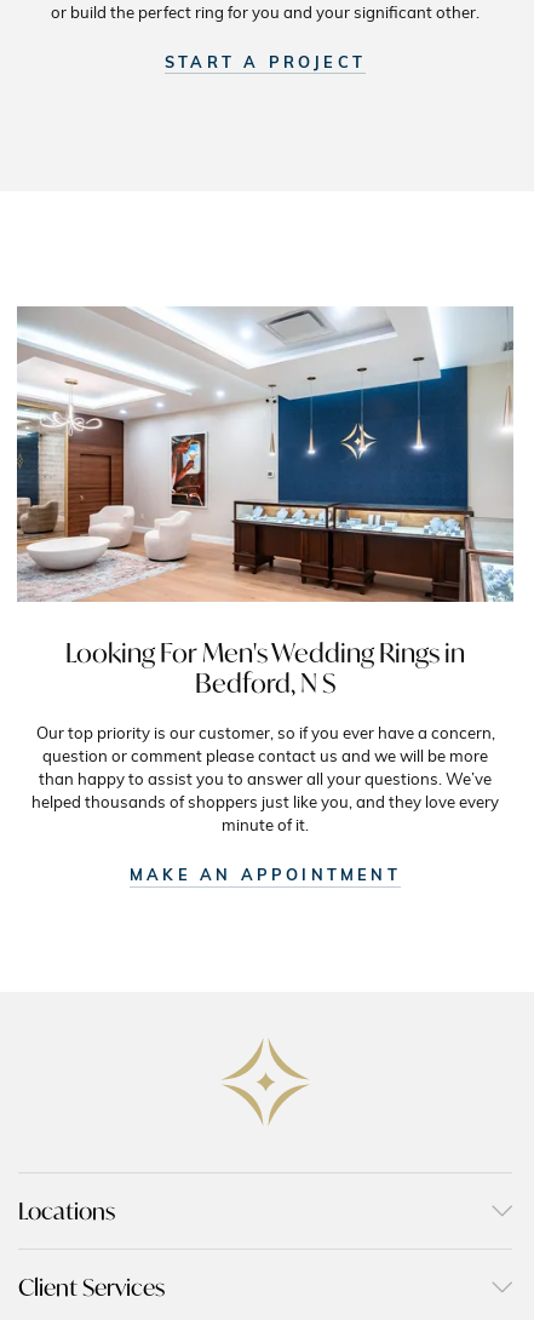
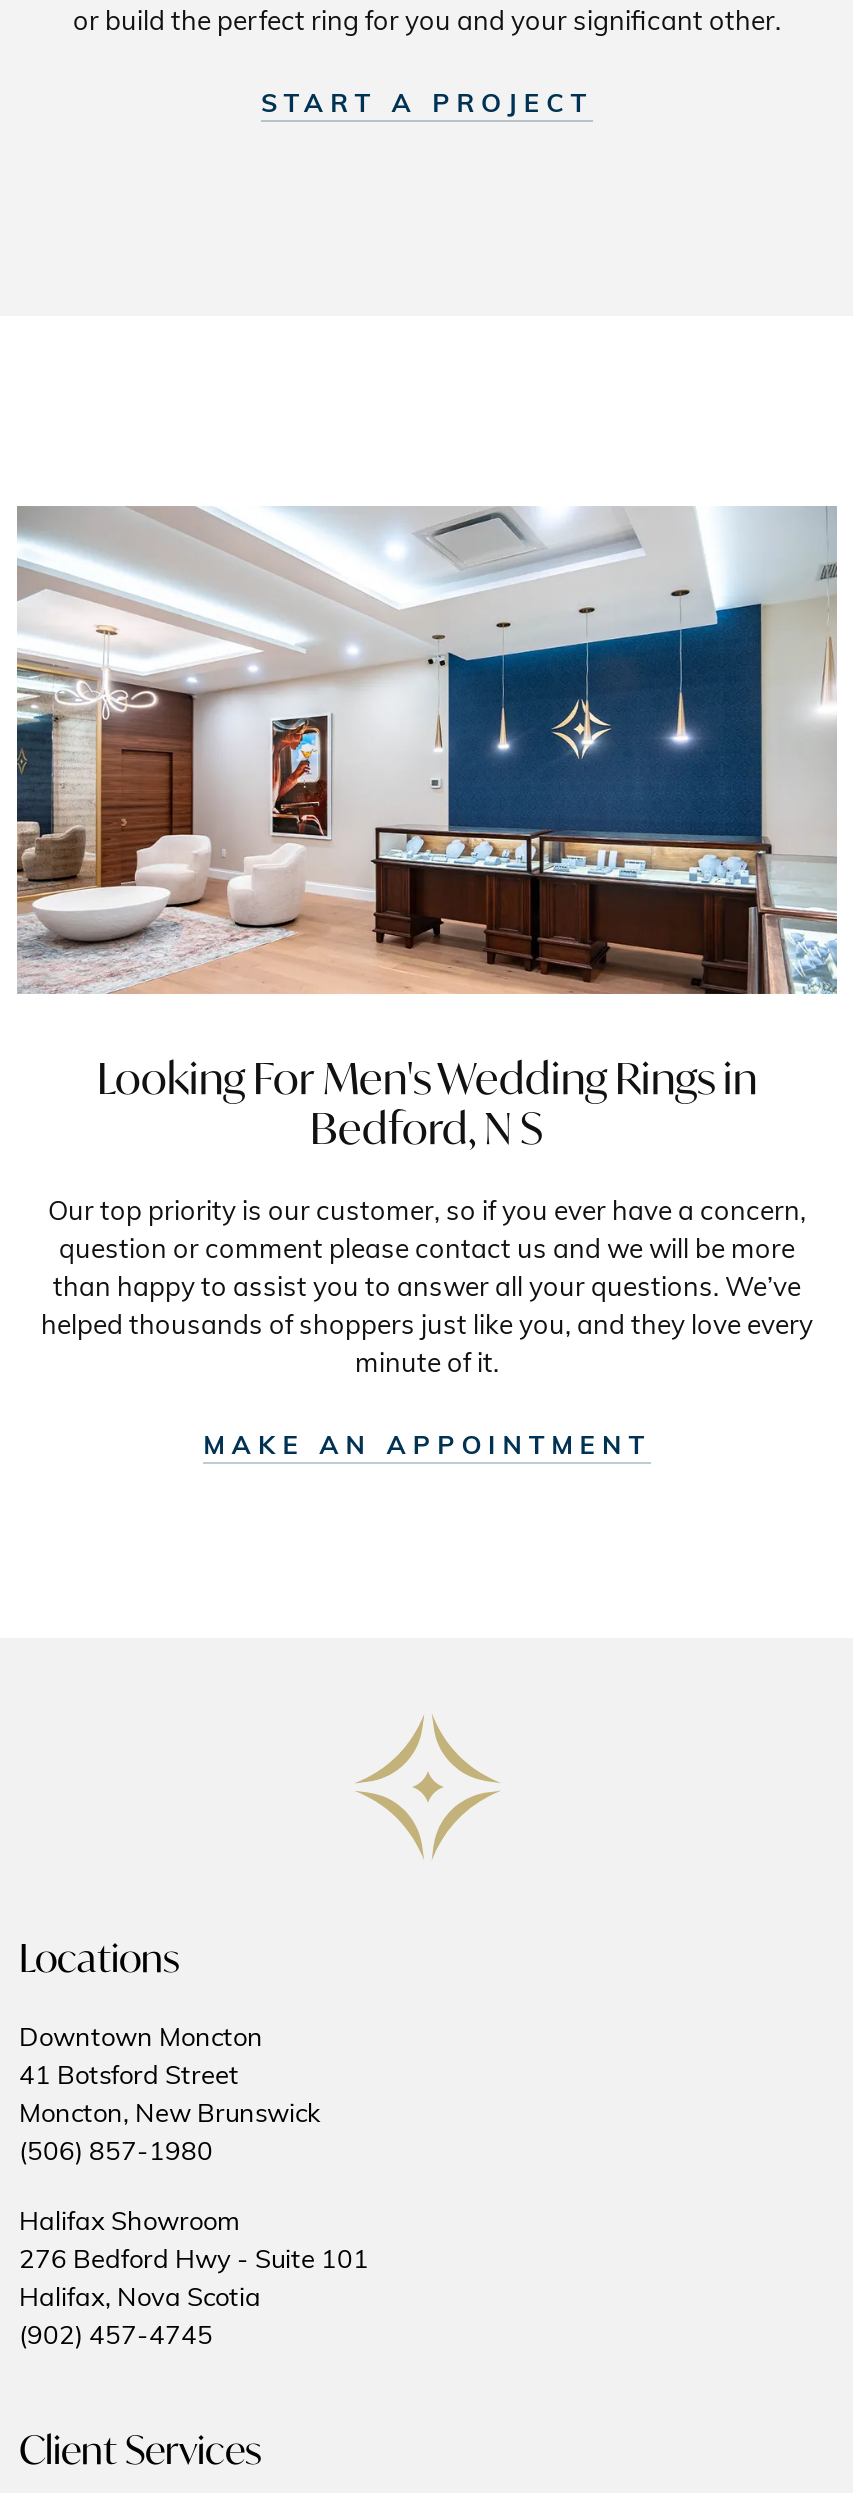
moved up: Locations

+ Downtown Moncton
+ 41 Botsford Street
+ Moncton, New Brunswick
+ (506) 857-1980
+ Halifax Showroom
+ 276 Bedford Hwy - Suite 101
+ Halifax, Nova Scotia
+ (902) 457-4745
